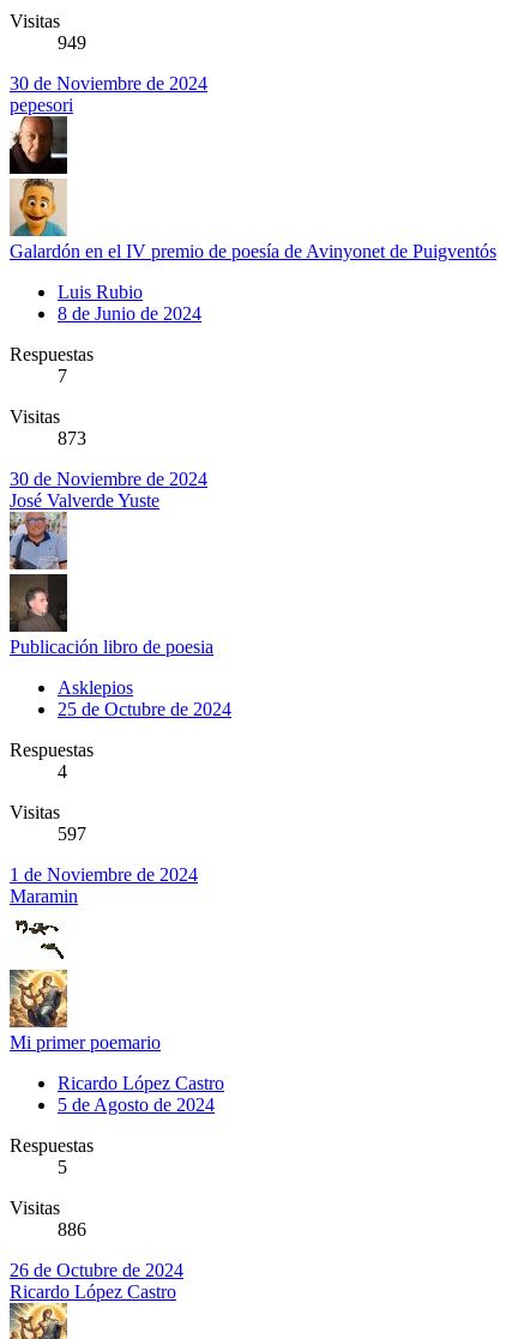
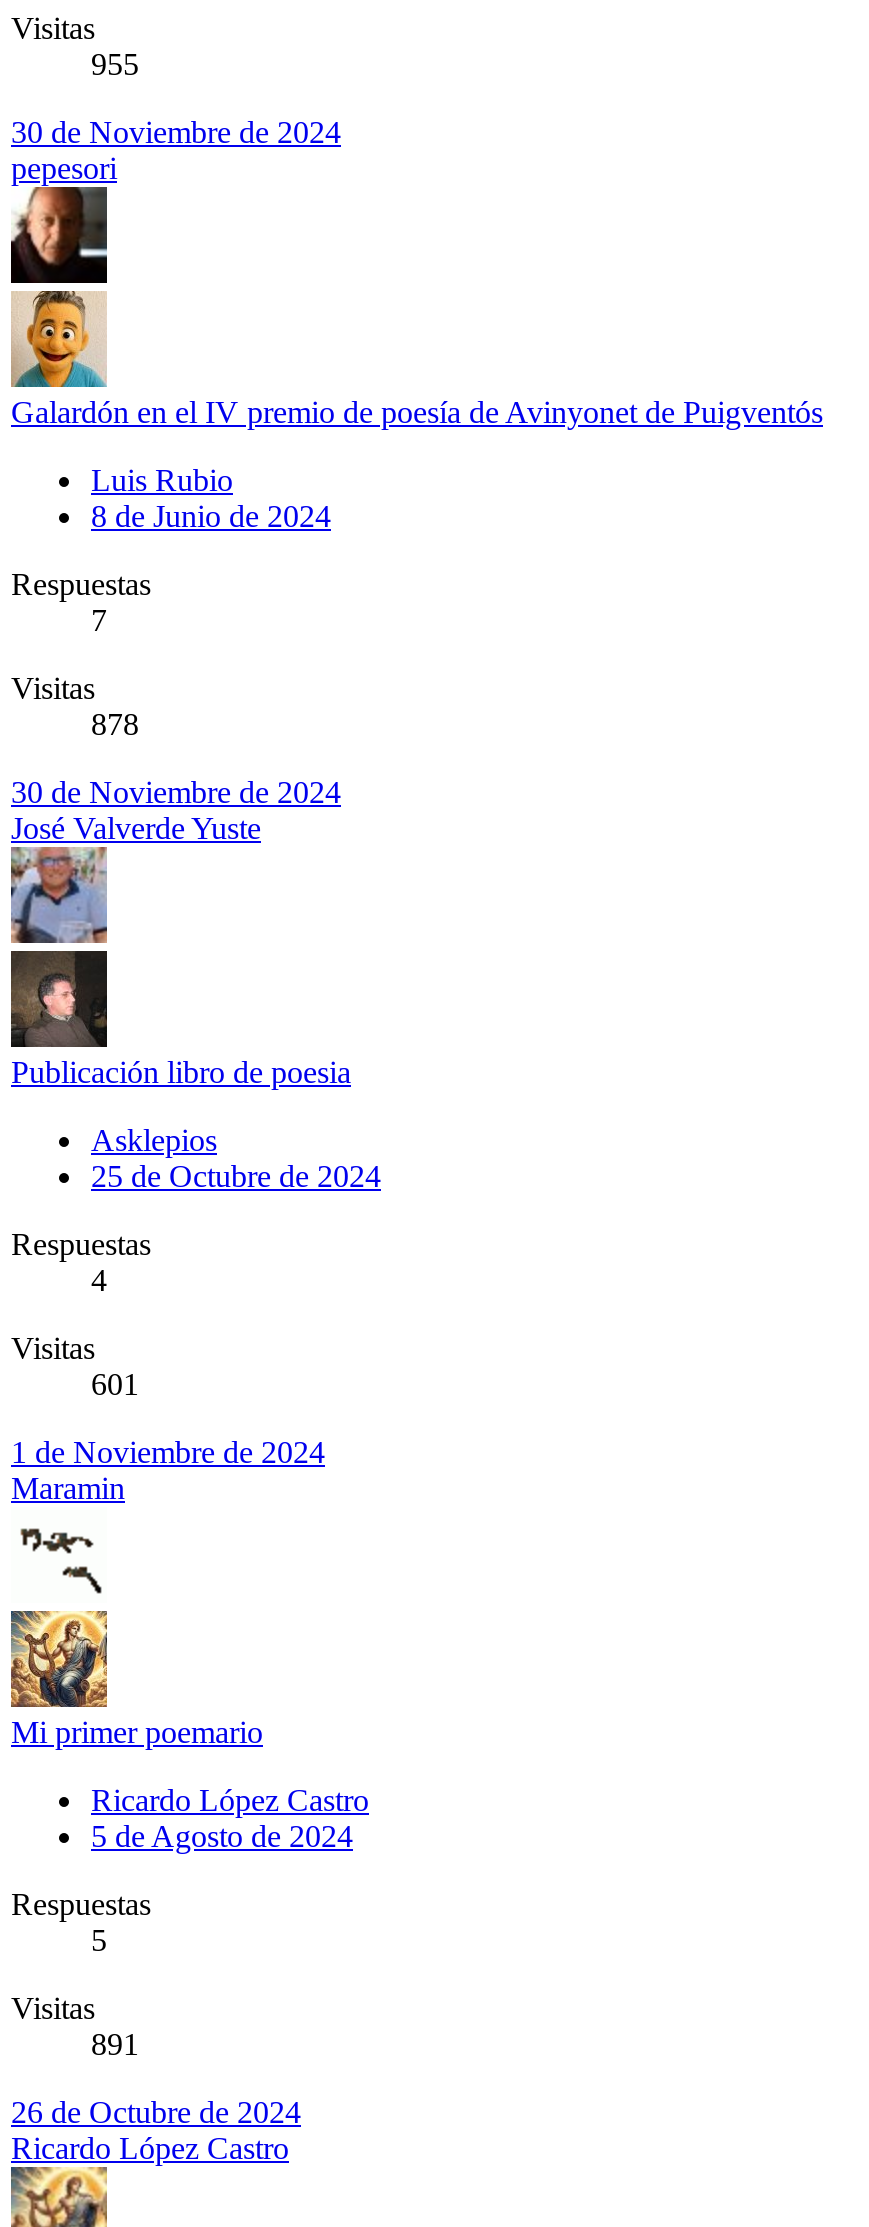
- 949
+ 955

- 873
+ 878

- 597
+ 601

- 886
+ 891
